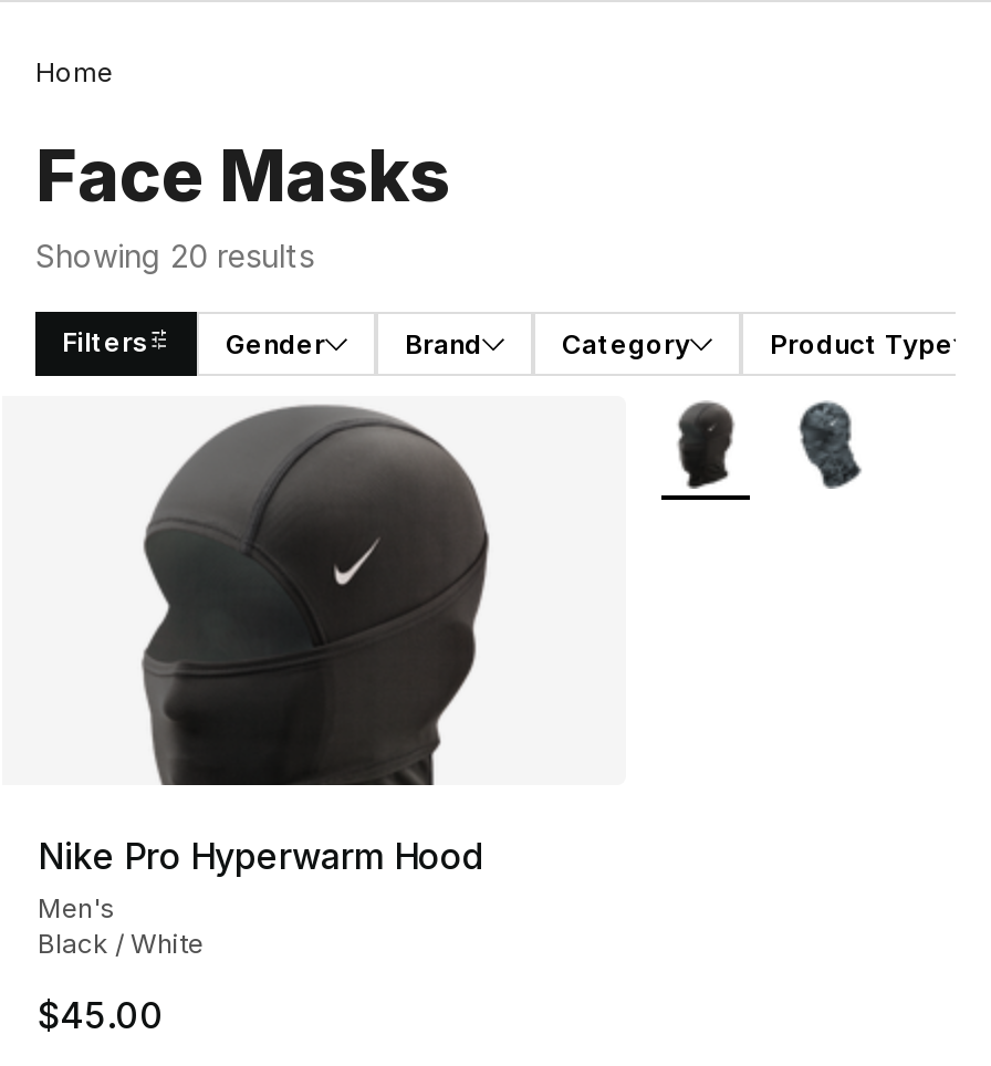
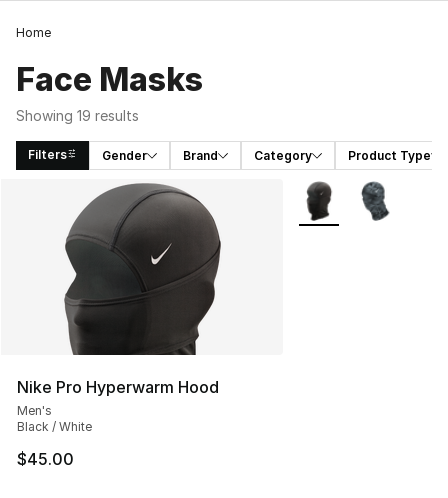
- Showing 20 results
+ Showing 19 results
